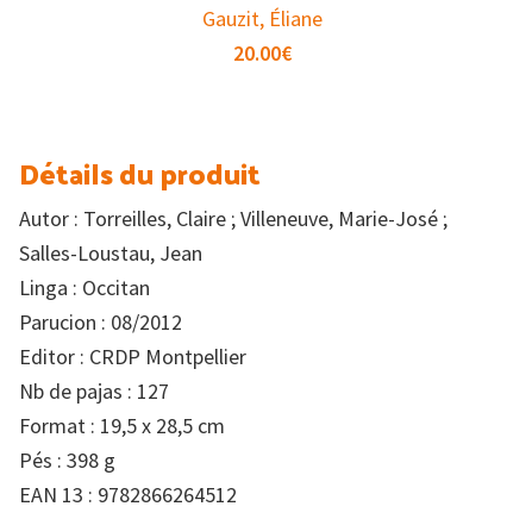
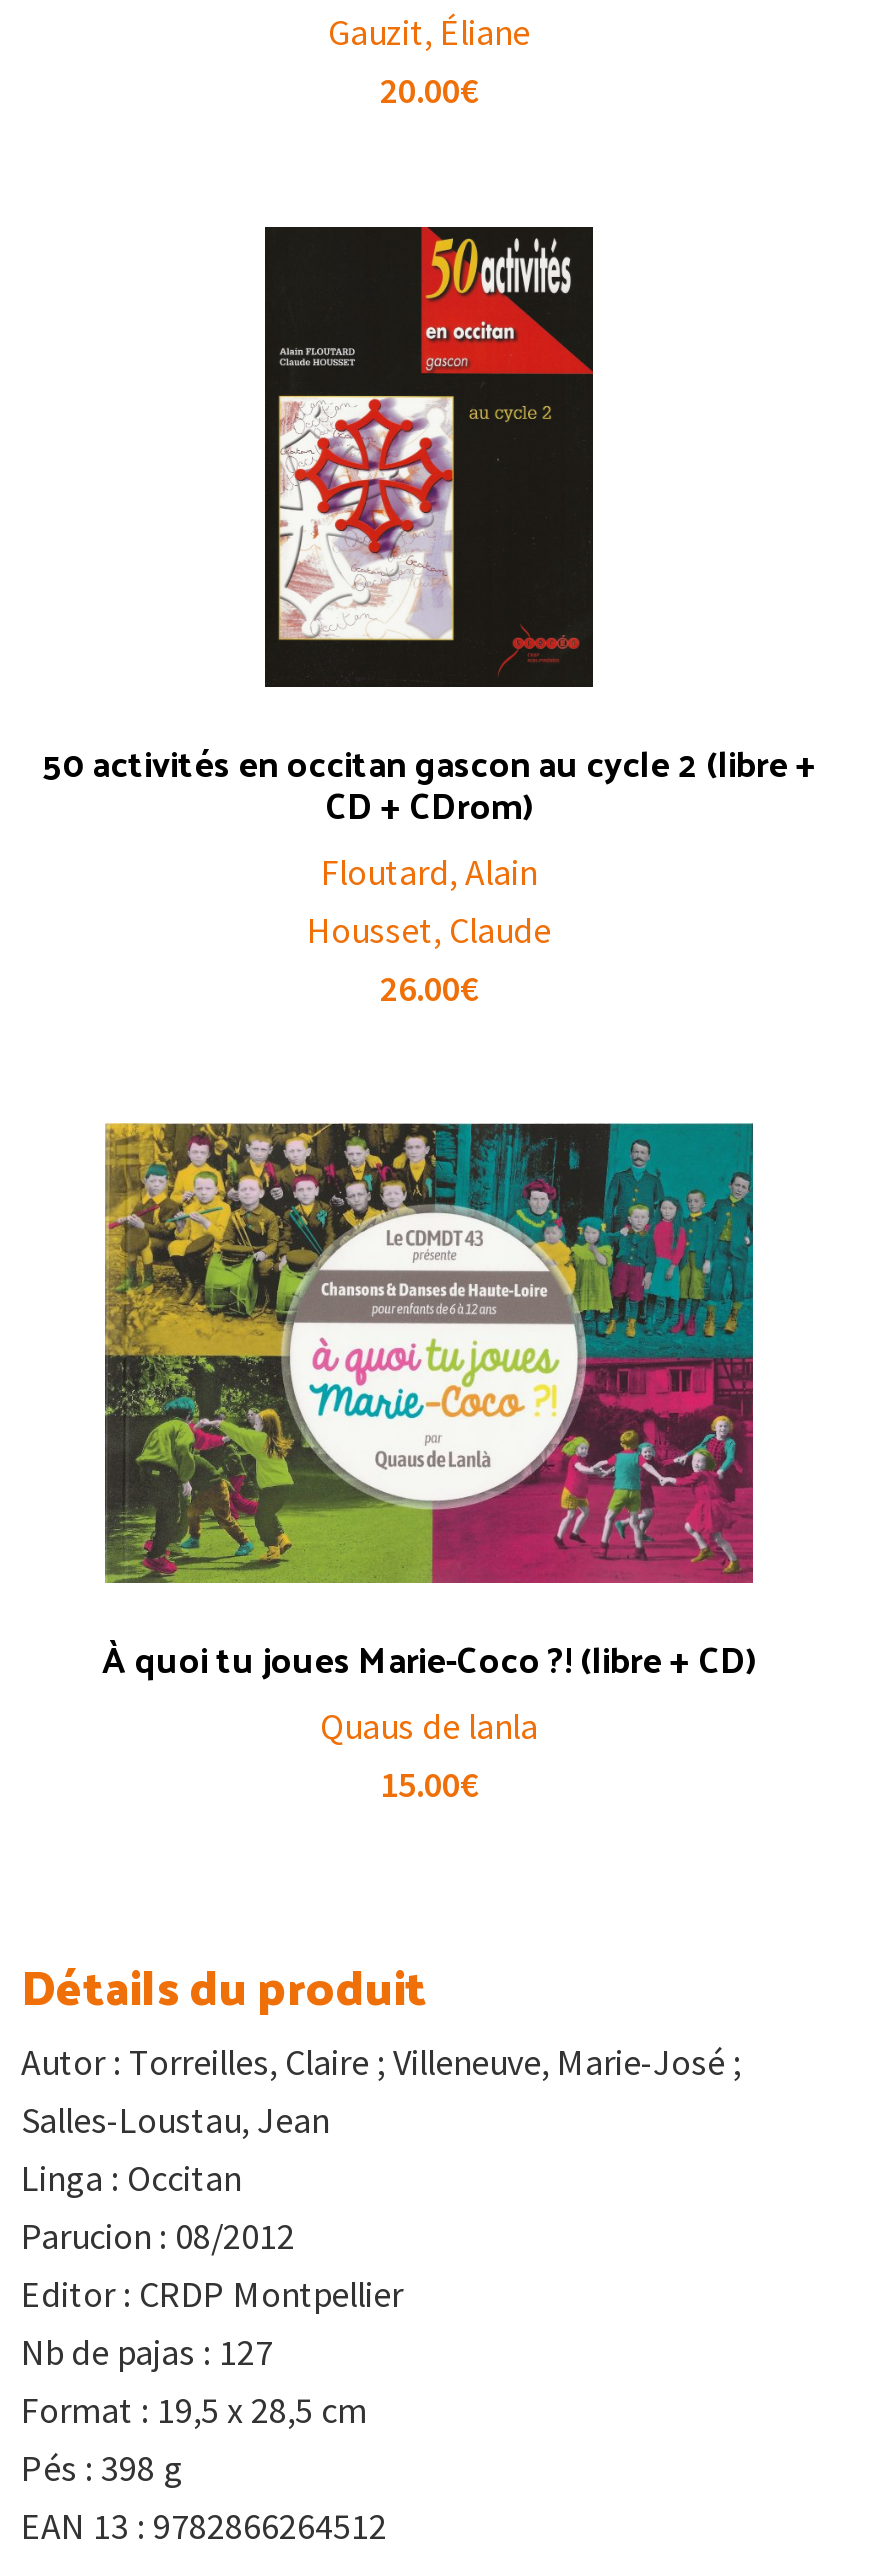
+ [image]
+ 50 activités en occitan gascon au cycle 2 (libre +
+ CD + CDrom)
+ Floutard, Alain
+ Housset, Claude
+ 26.00€

+ [image]
+ À quoi tu joues Marie-Coco ?! (libre + CD)
+ Quaus de lanla
+ 15.00€
